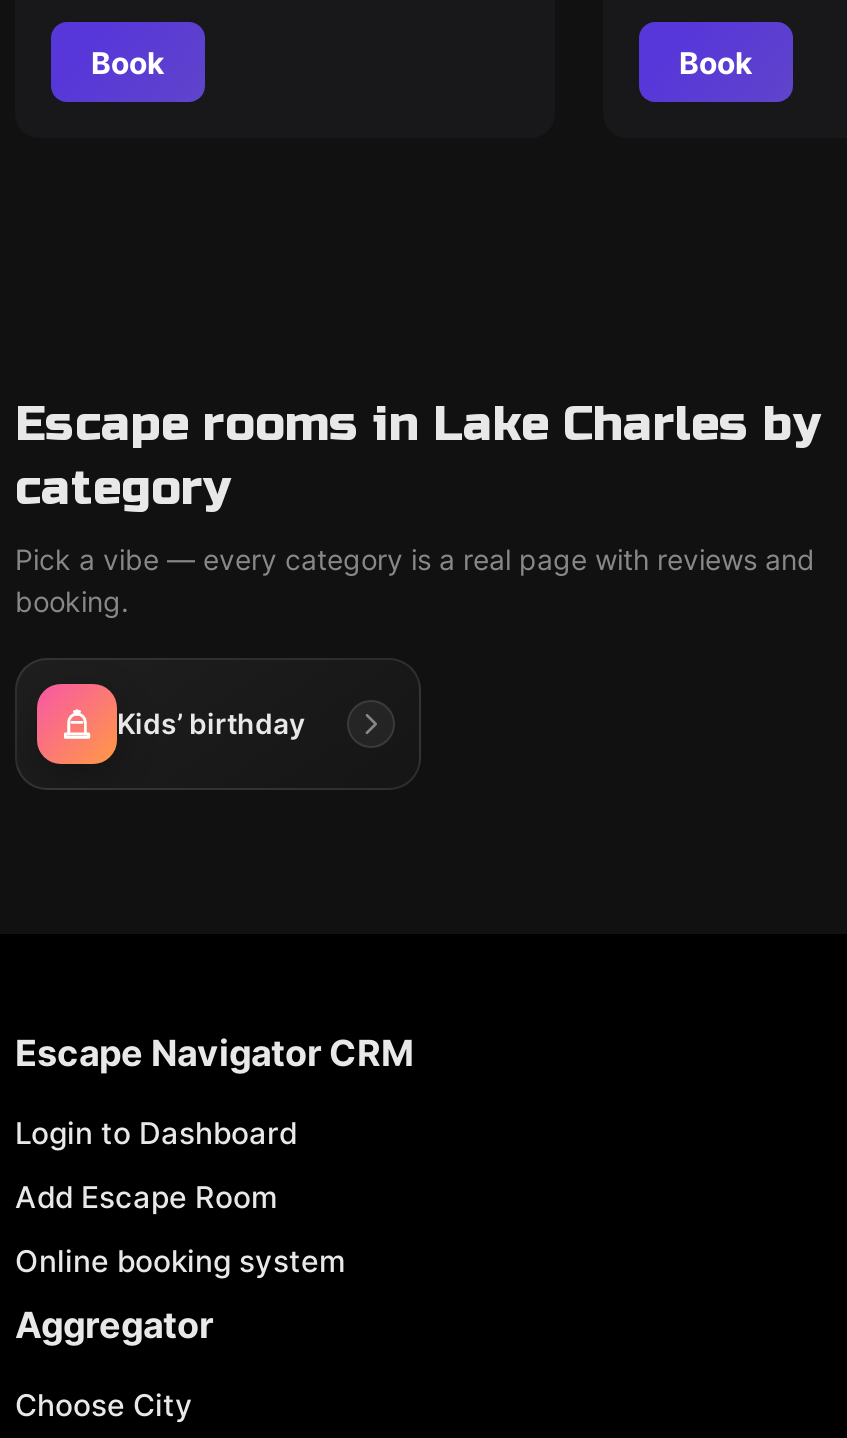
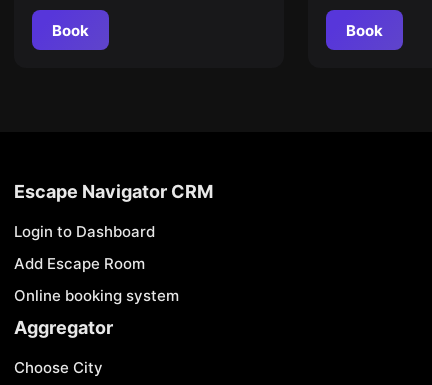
- Escape rooms in Lake Charles by
- category
- Pick a vibe — every category is a real page with reviews and
- booking.

- [image]
- Kids’ birthday
